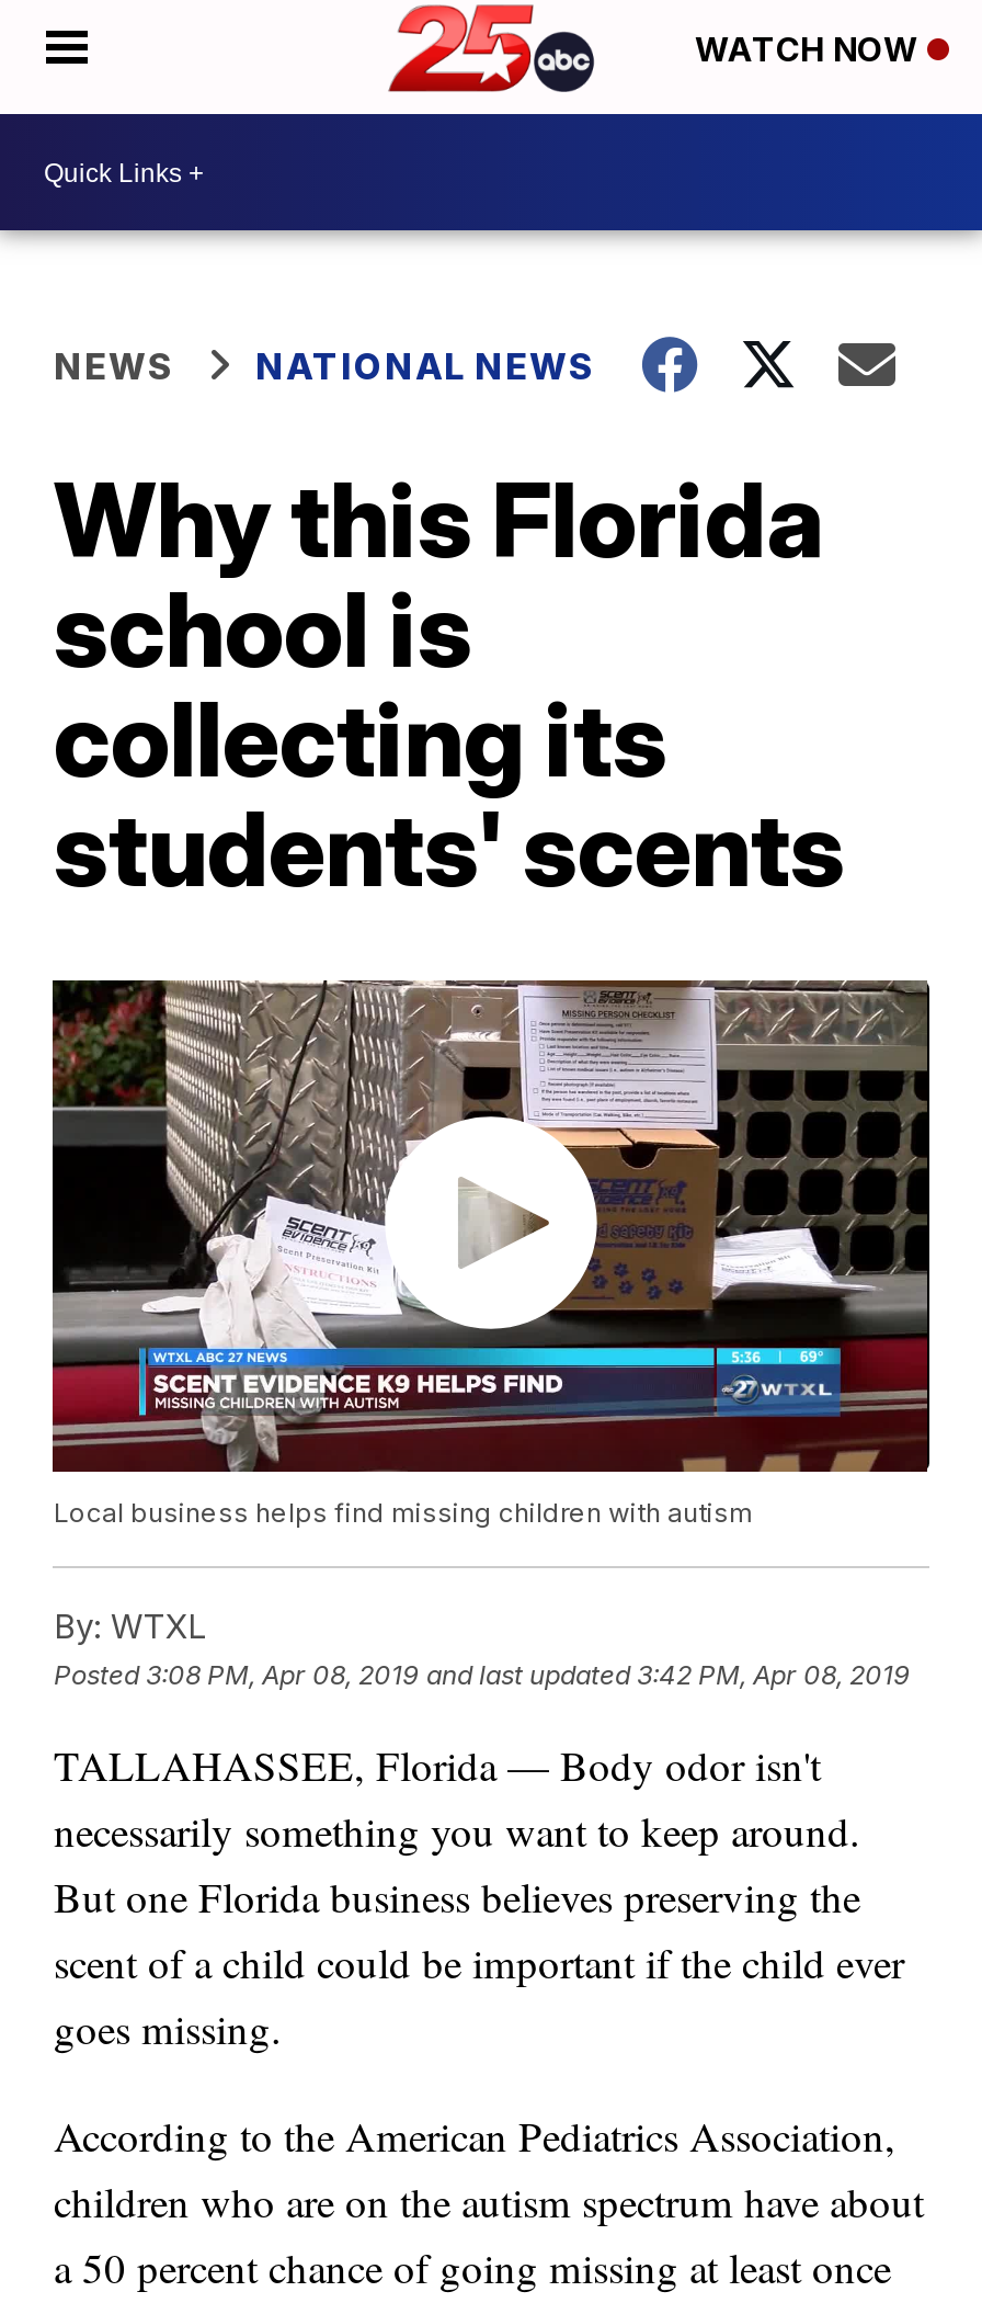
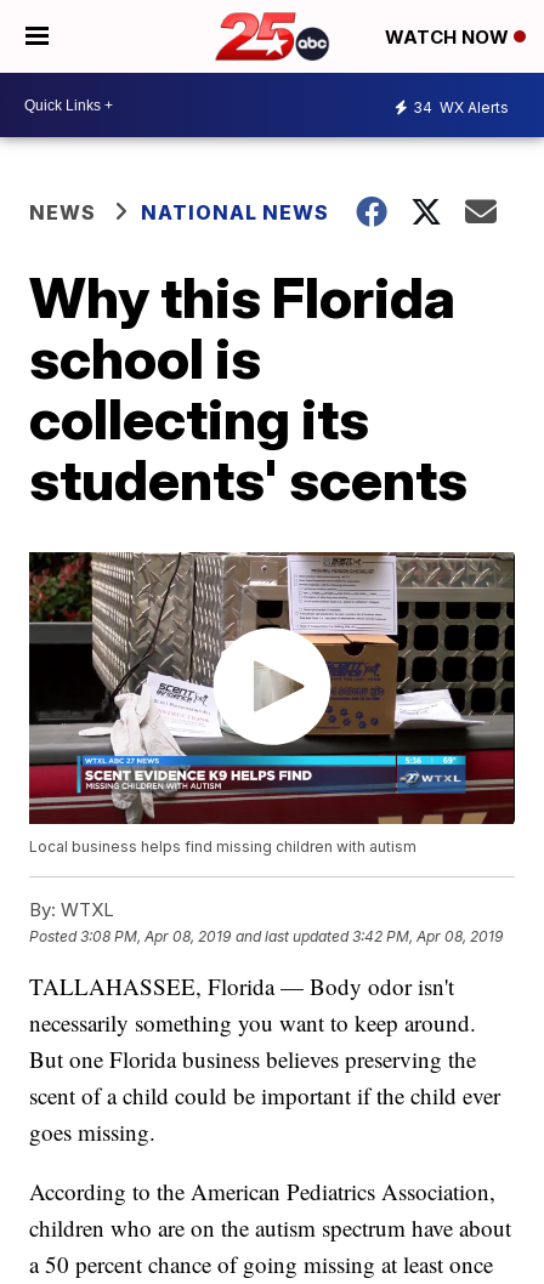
+ 34 WX Alerts
